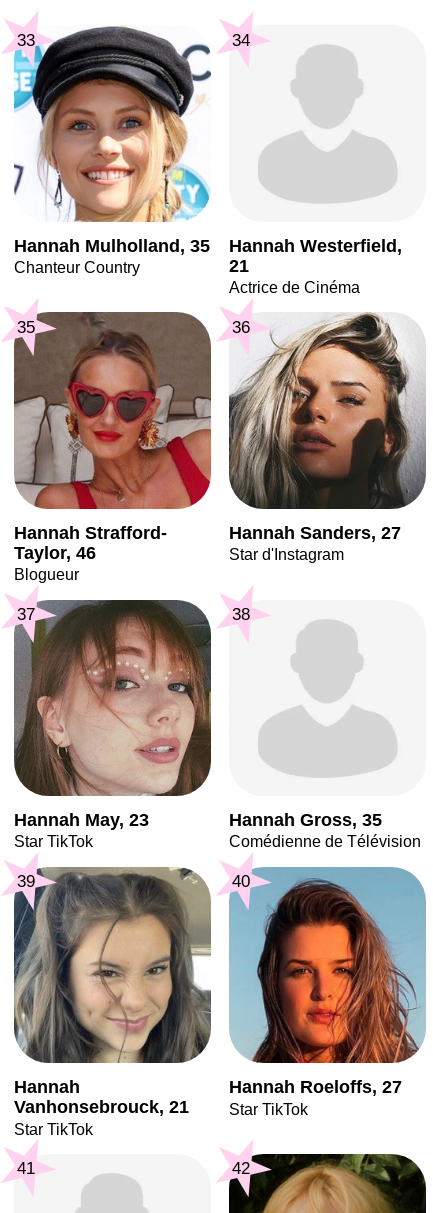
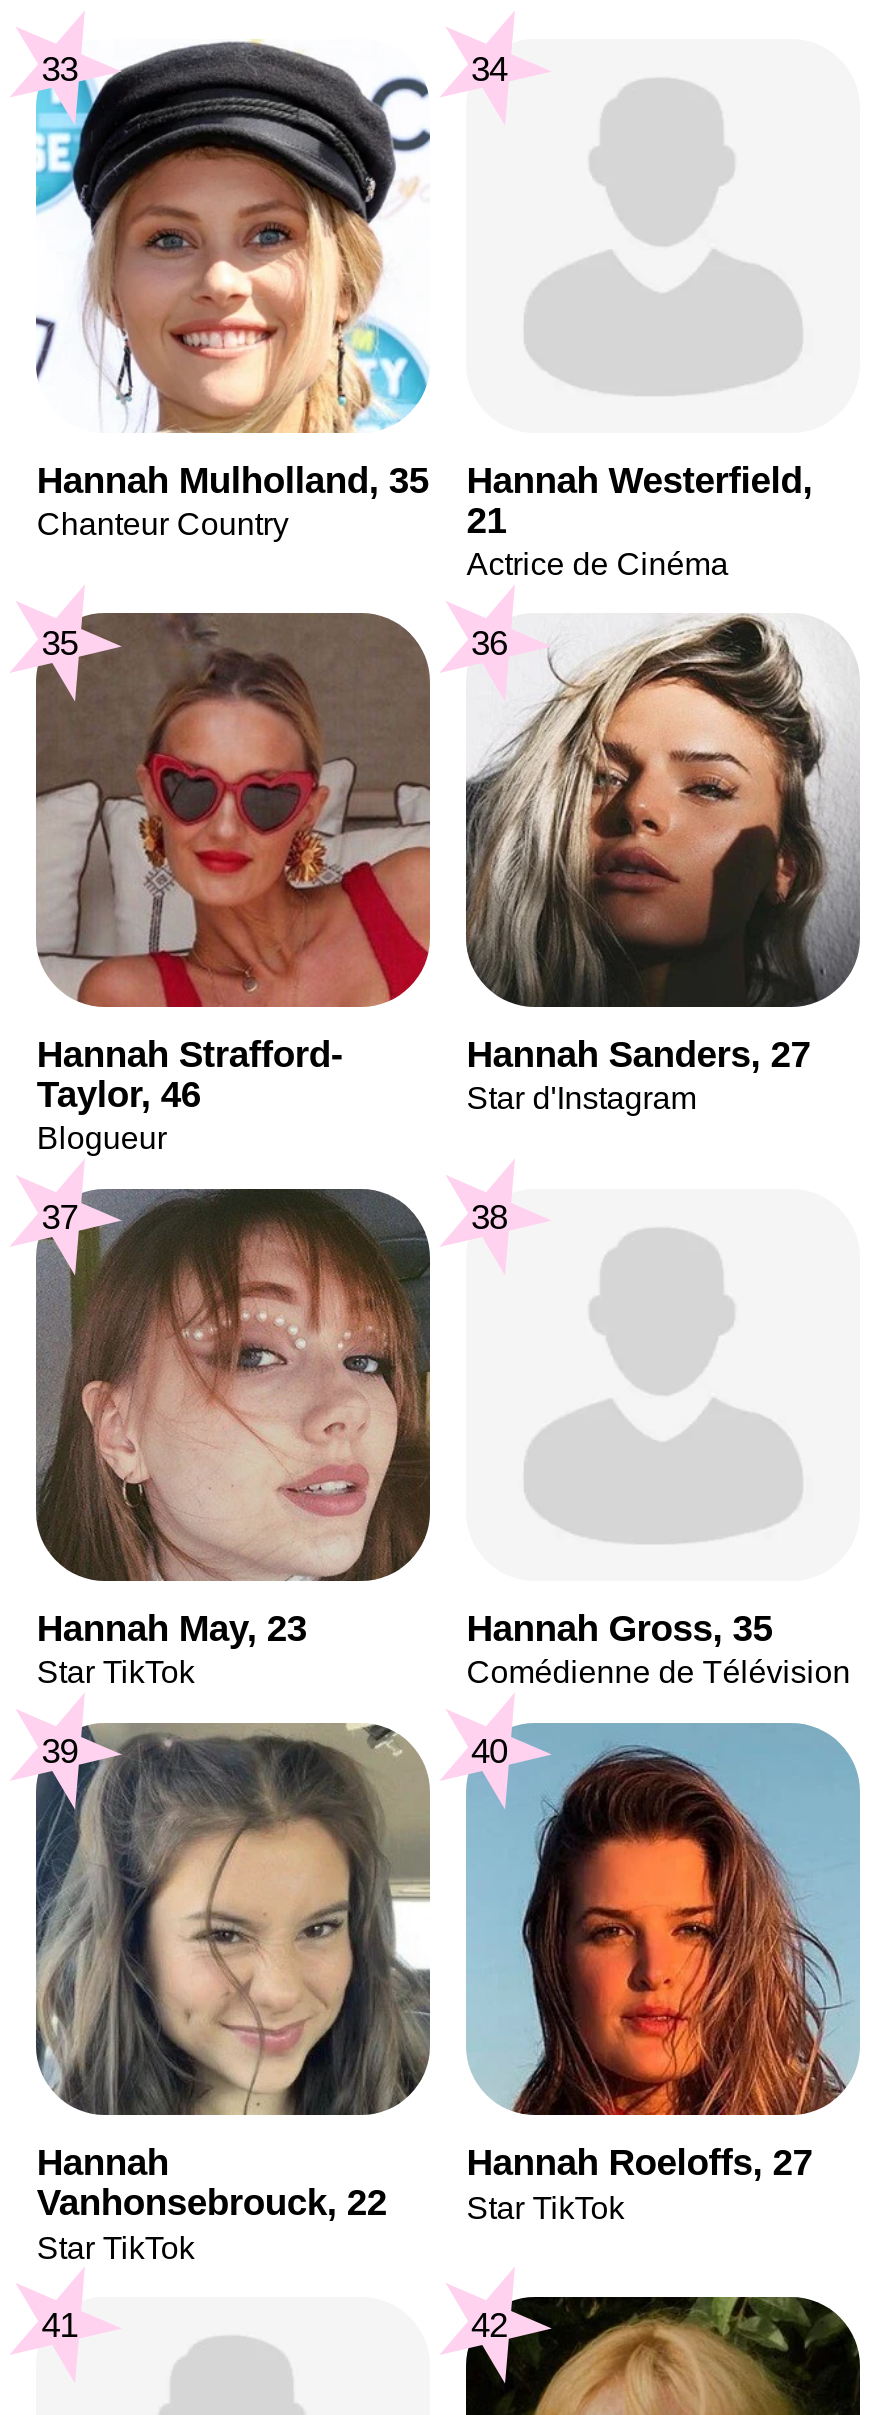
- Vanhonsebrouck, 21
+ Vanhonsebrouck, 22
